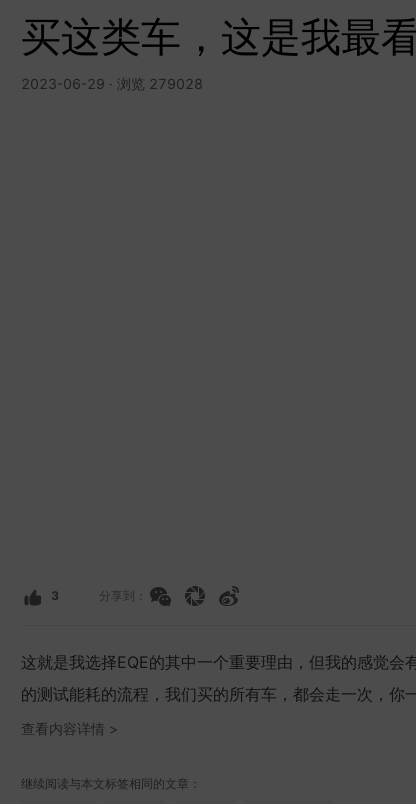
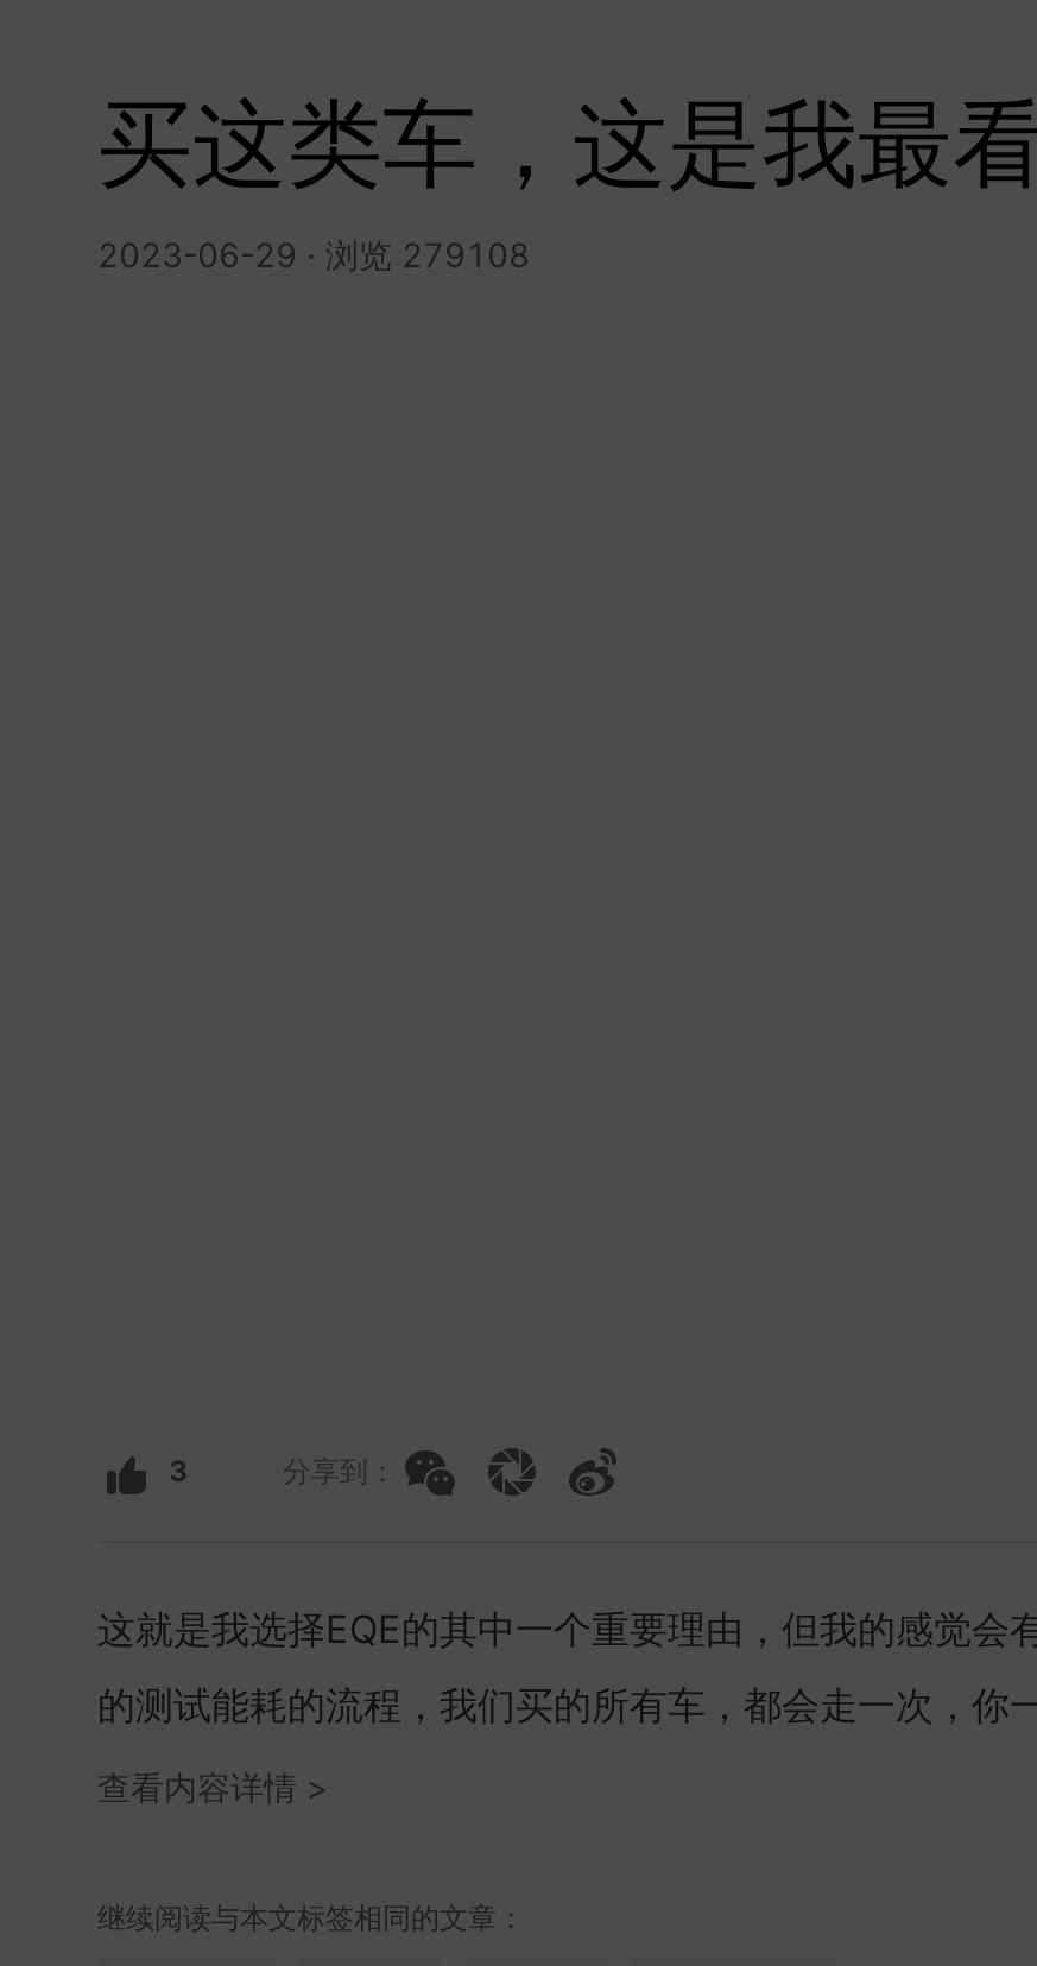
- 2023-06-29 · 浏览 279028
+ 2023-06-29 · 浏览 279108
